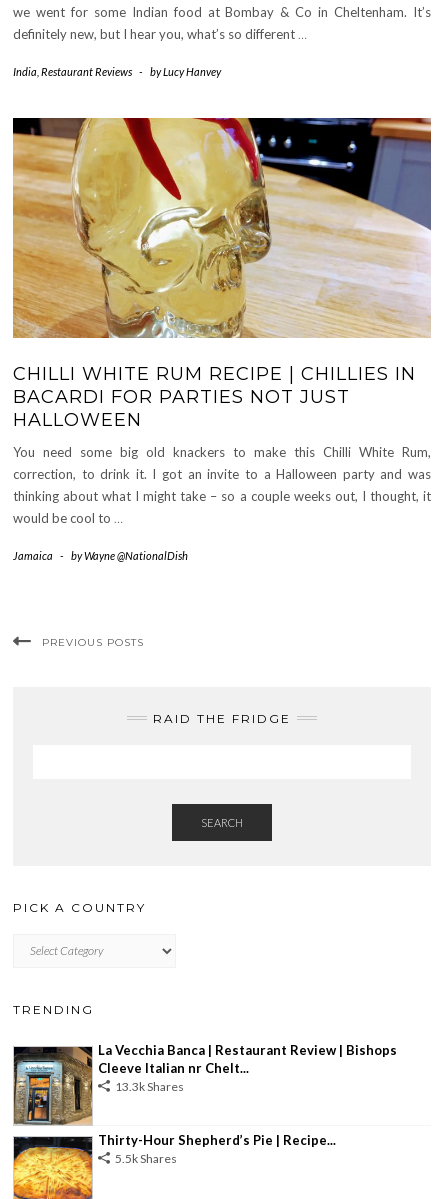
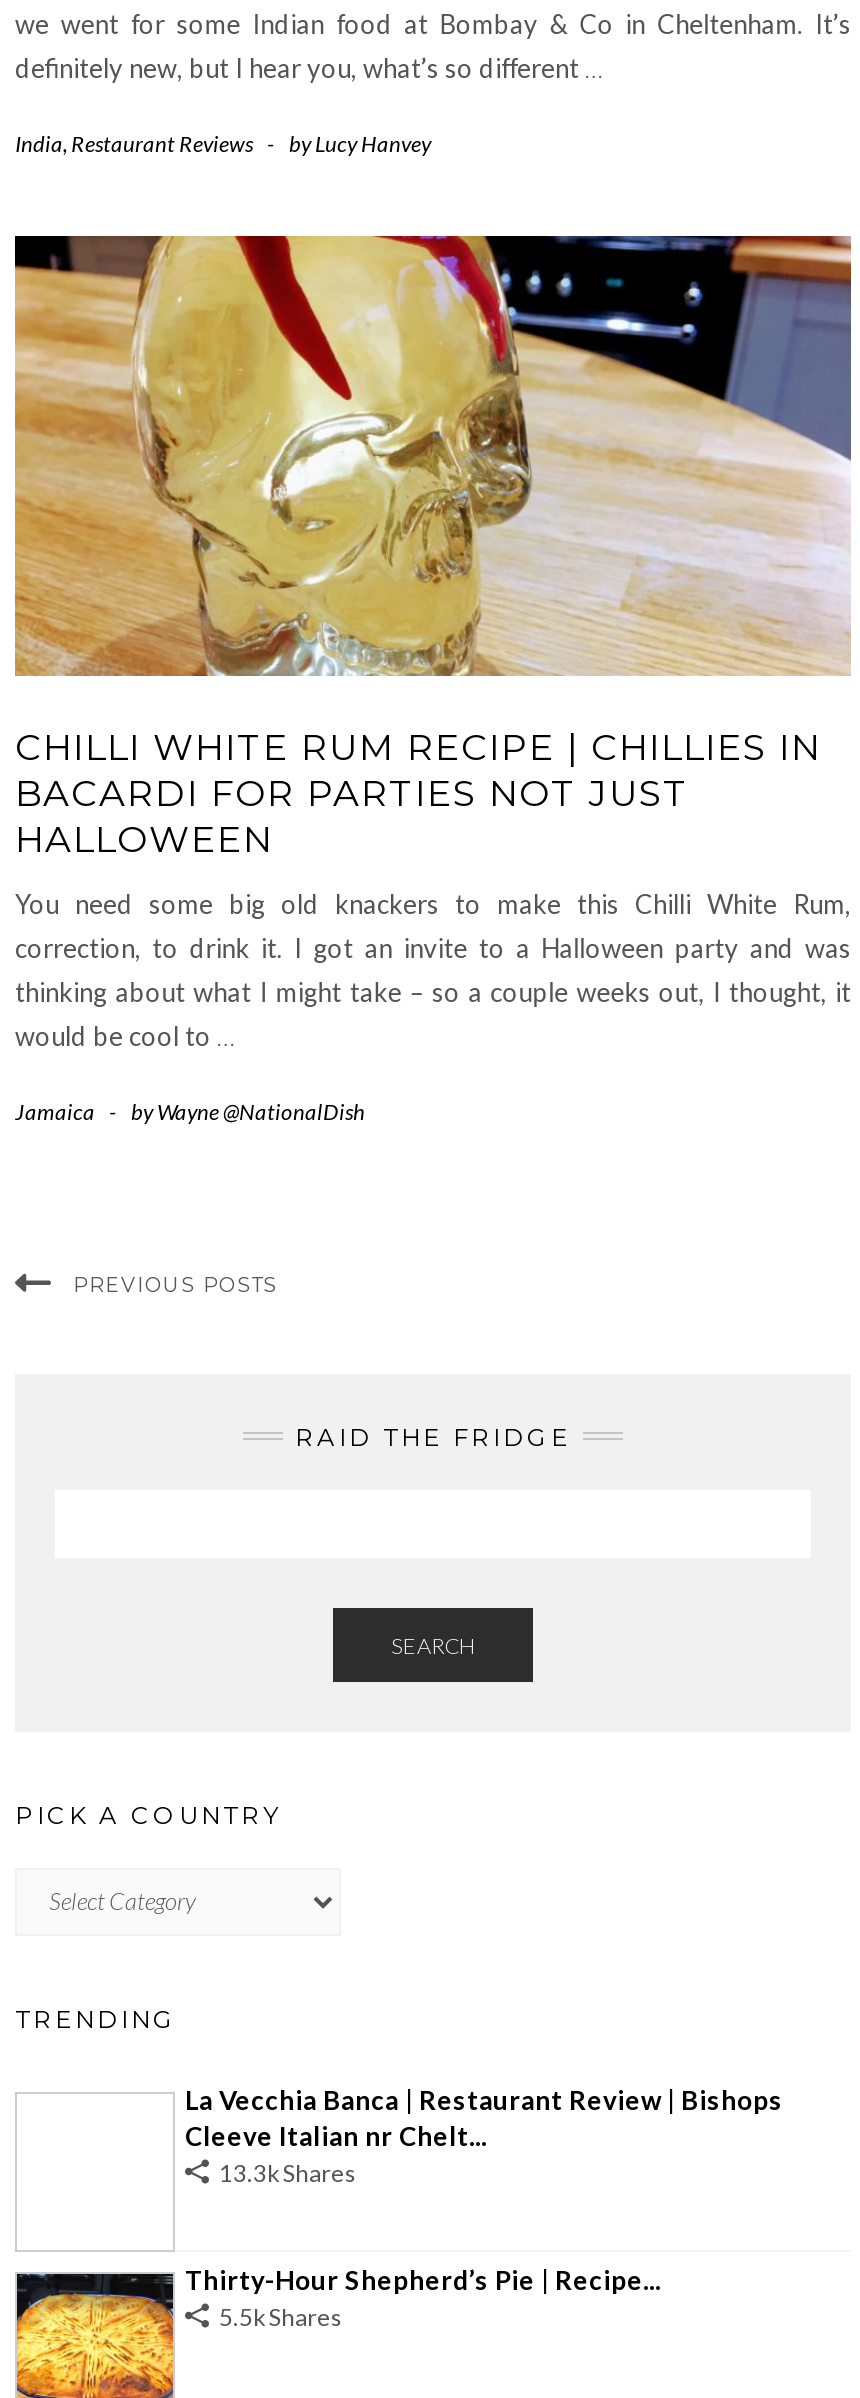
- [image]
